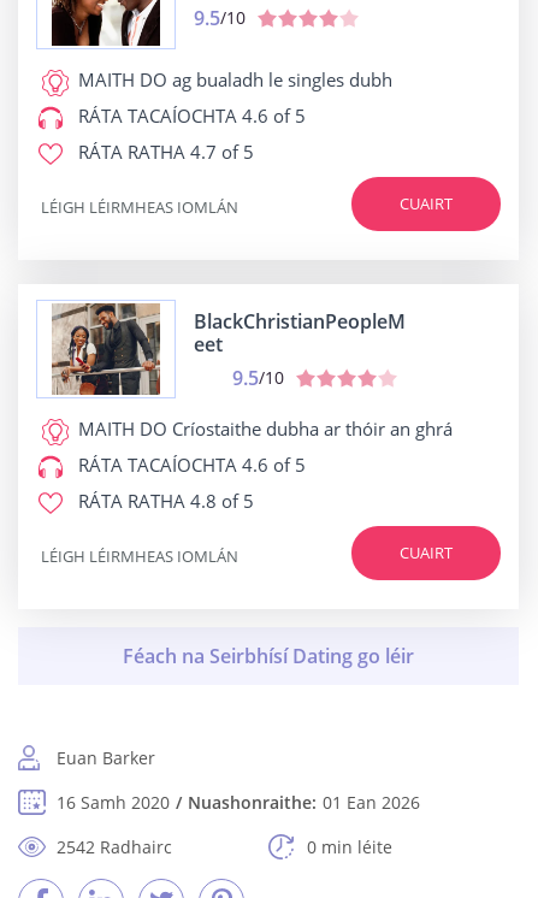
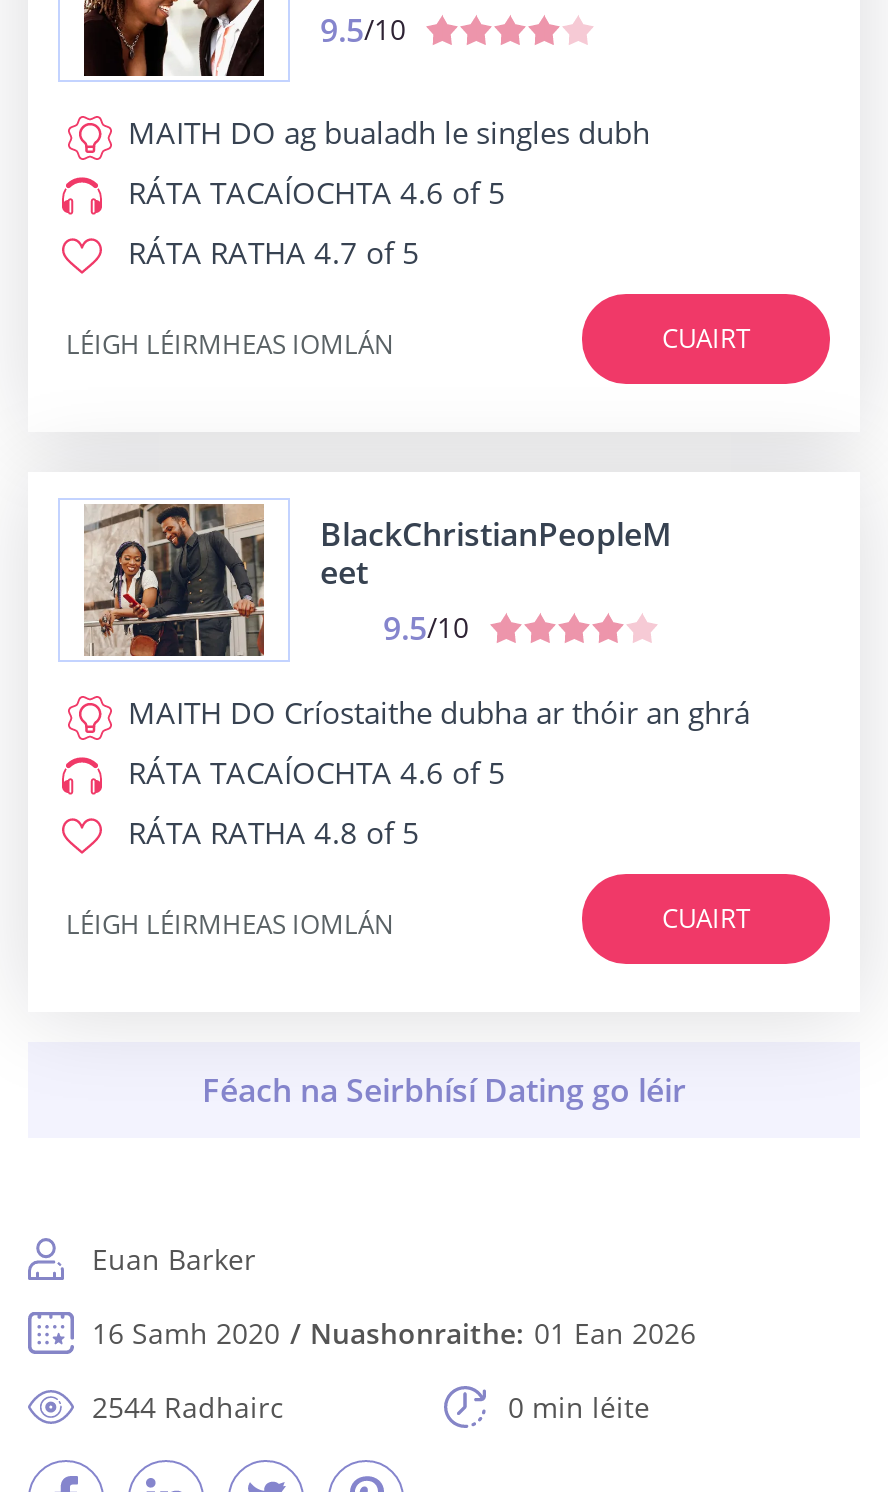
- 2542 Radhairc
+ 2544 Radhairc
